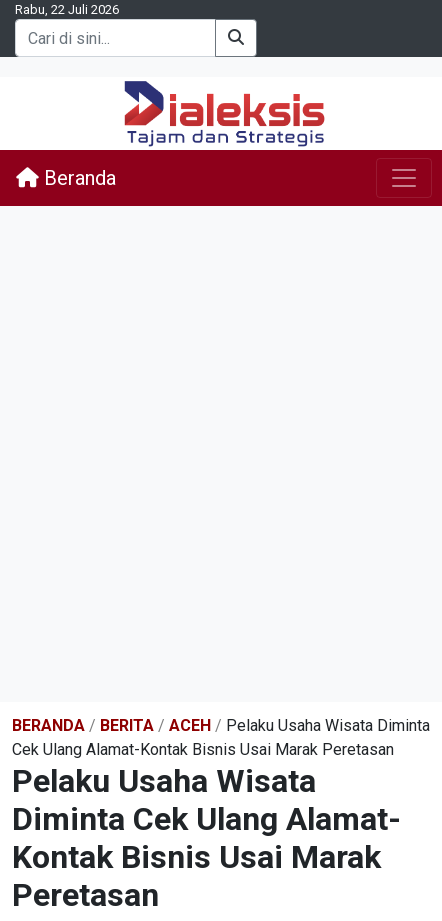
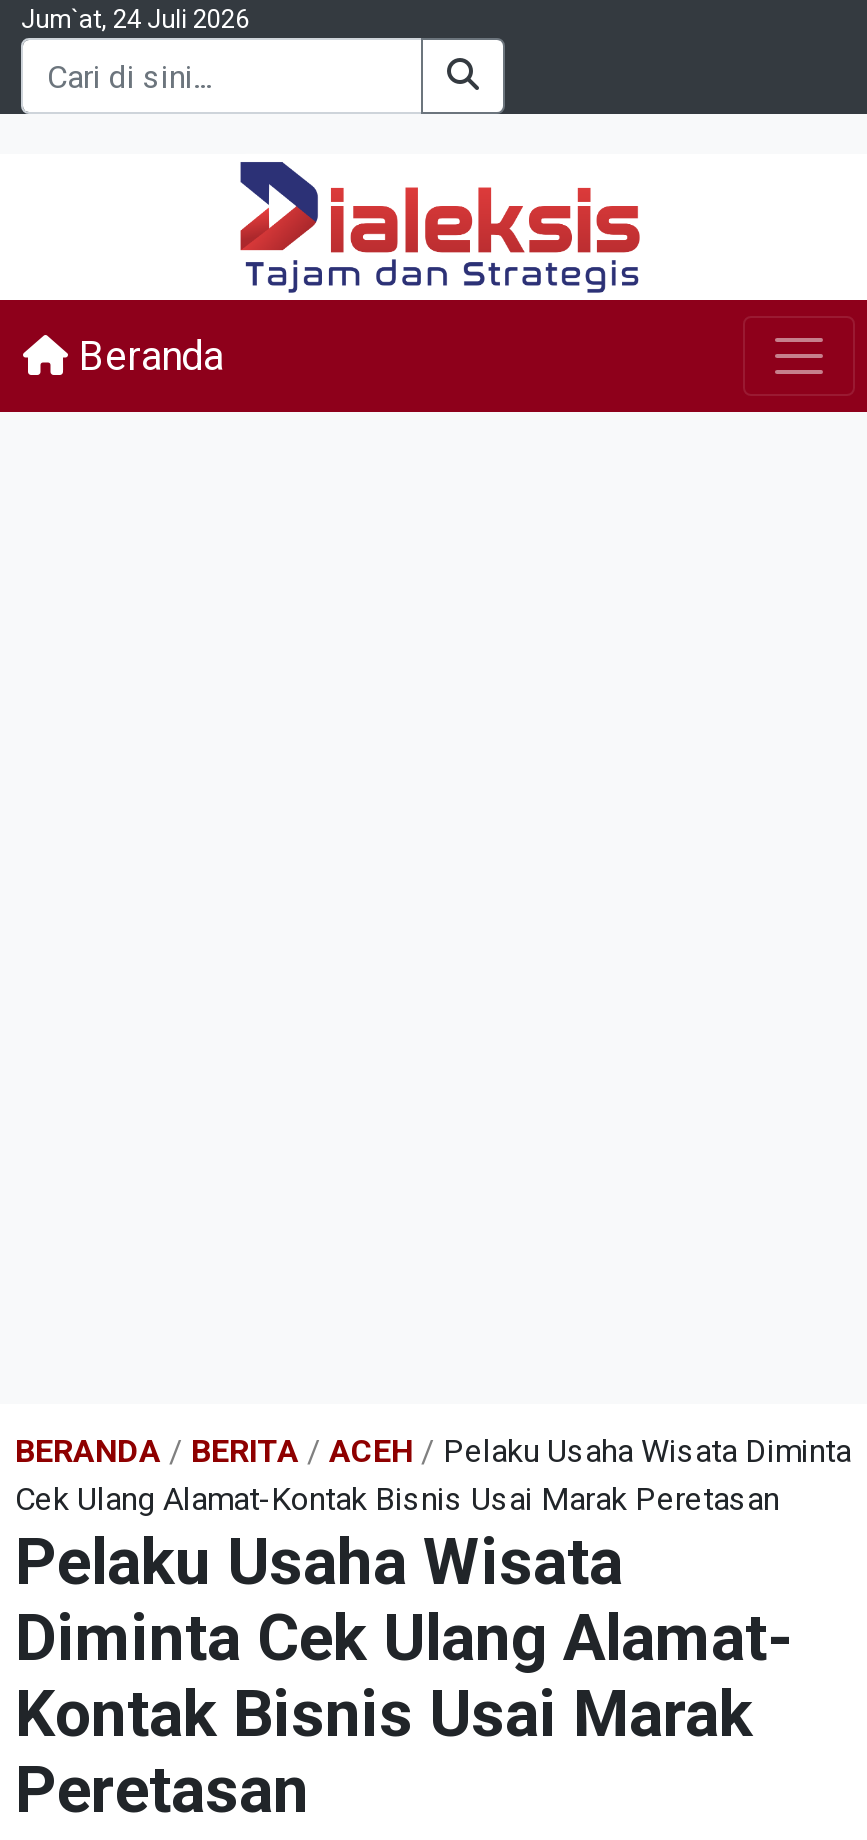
- Rabu, 22 Juli 2026
+ Jum`at, 24 Juli 2026
